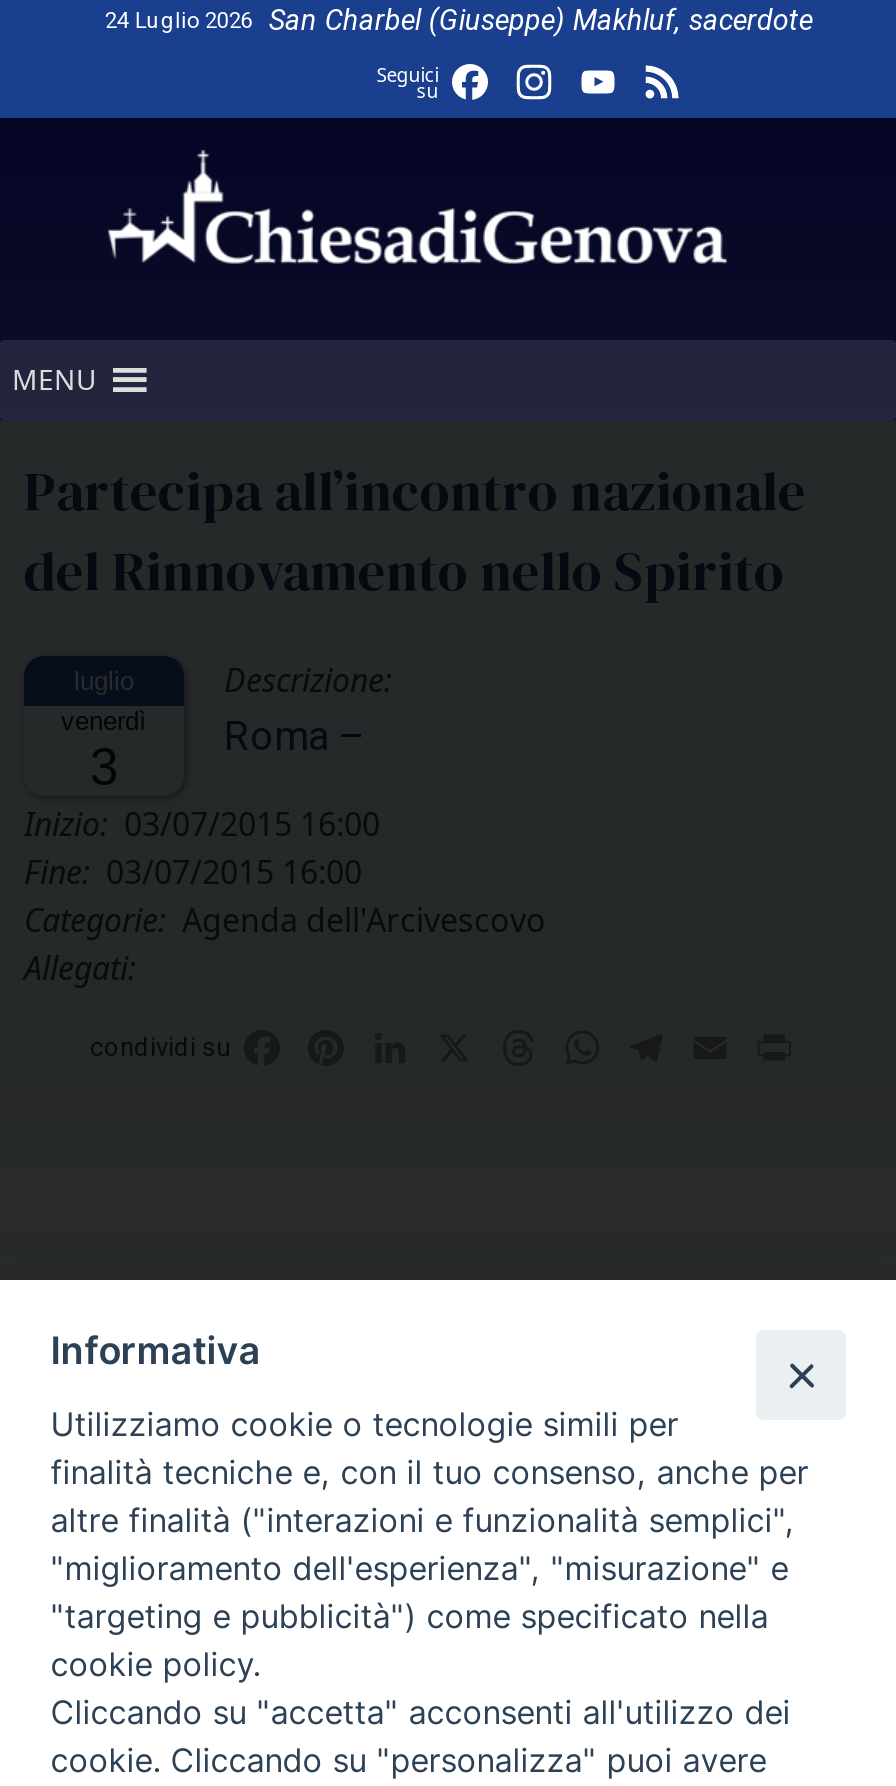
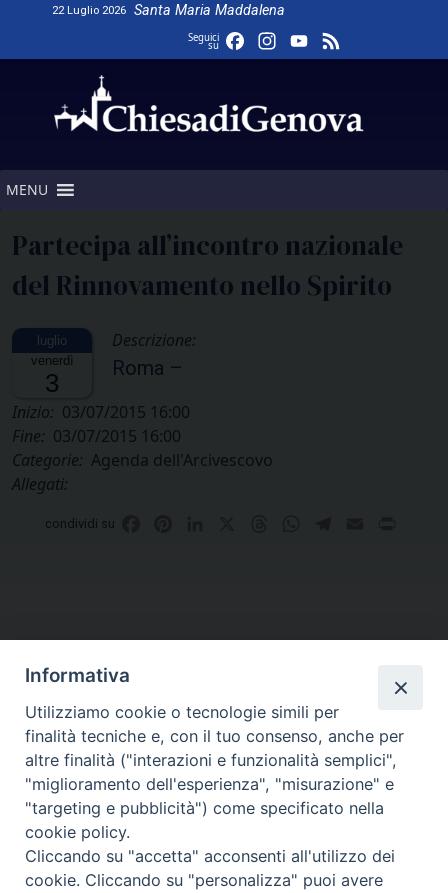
- 24 Luglio 2026
- San Charbel (Giuseppe) Makhluf, sacerdote
+ 22 Luglio 2026
+ Santa Maria Maddalena
